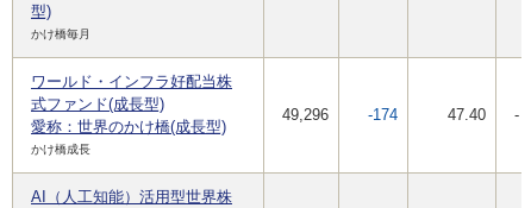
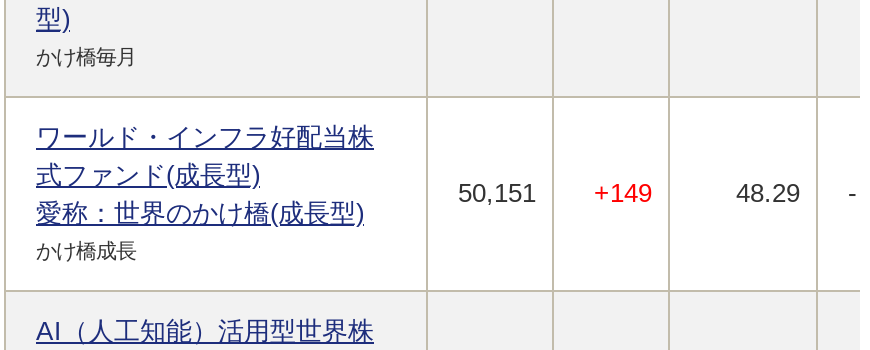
- 49,296
+ 50,151

- -174
+ +149

- 47.40
+ 48.29
